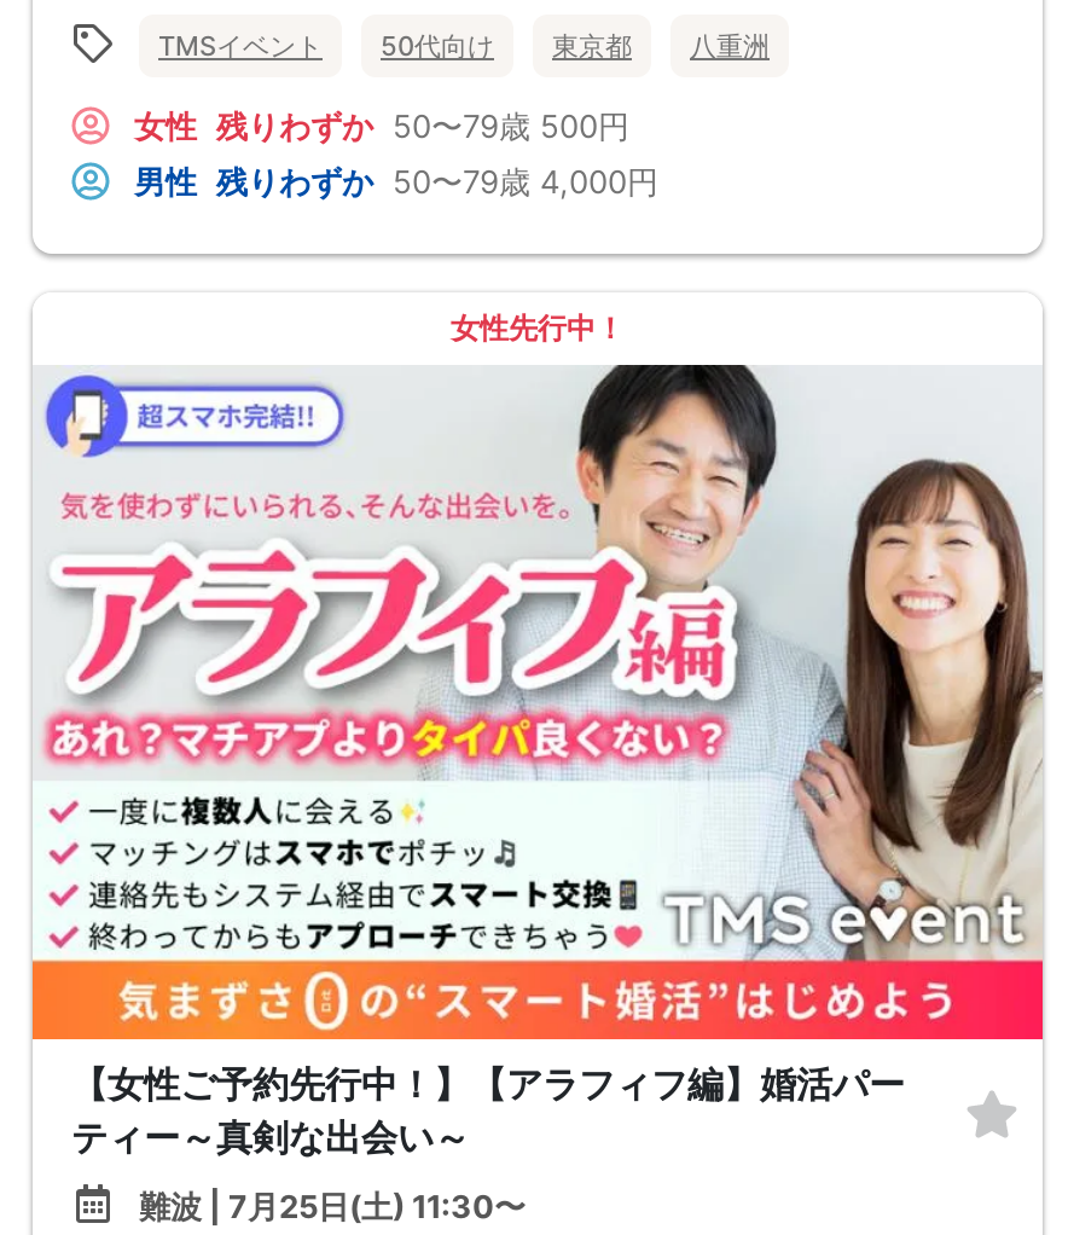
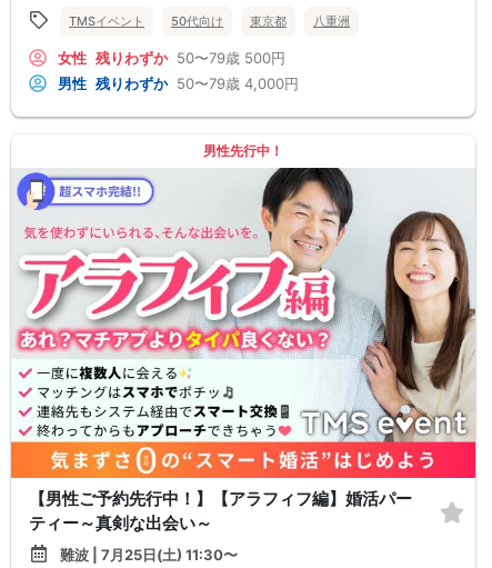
- 女性先行中！
+ 男性先行中！

- 【女性ご予約先行中！】【アラフィフ編】婚活パー
+ 【男性ご予約先行中！】【アラフィフ編】婚活パー
